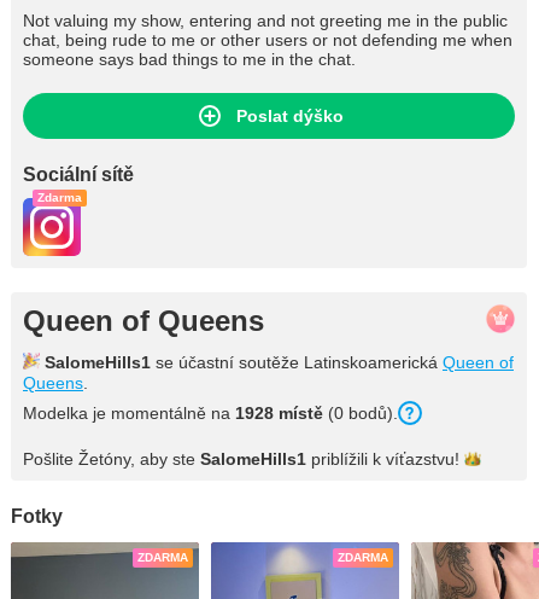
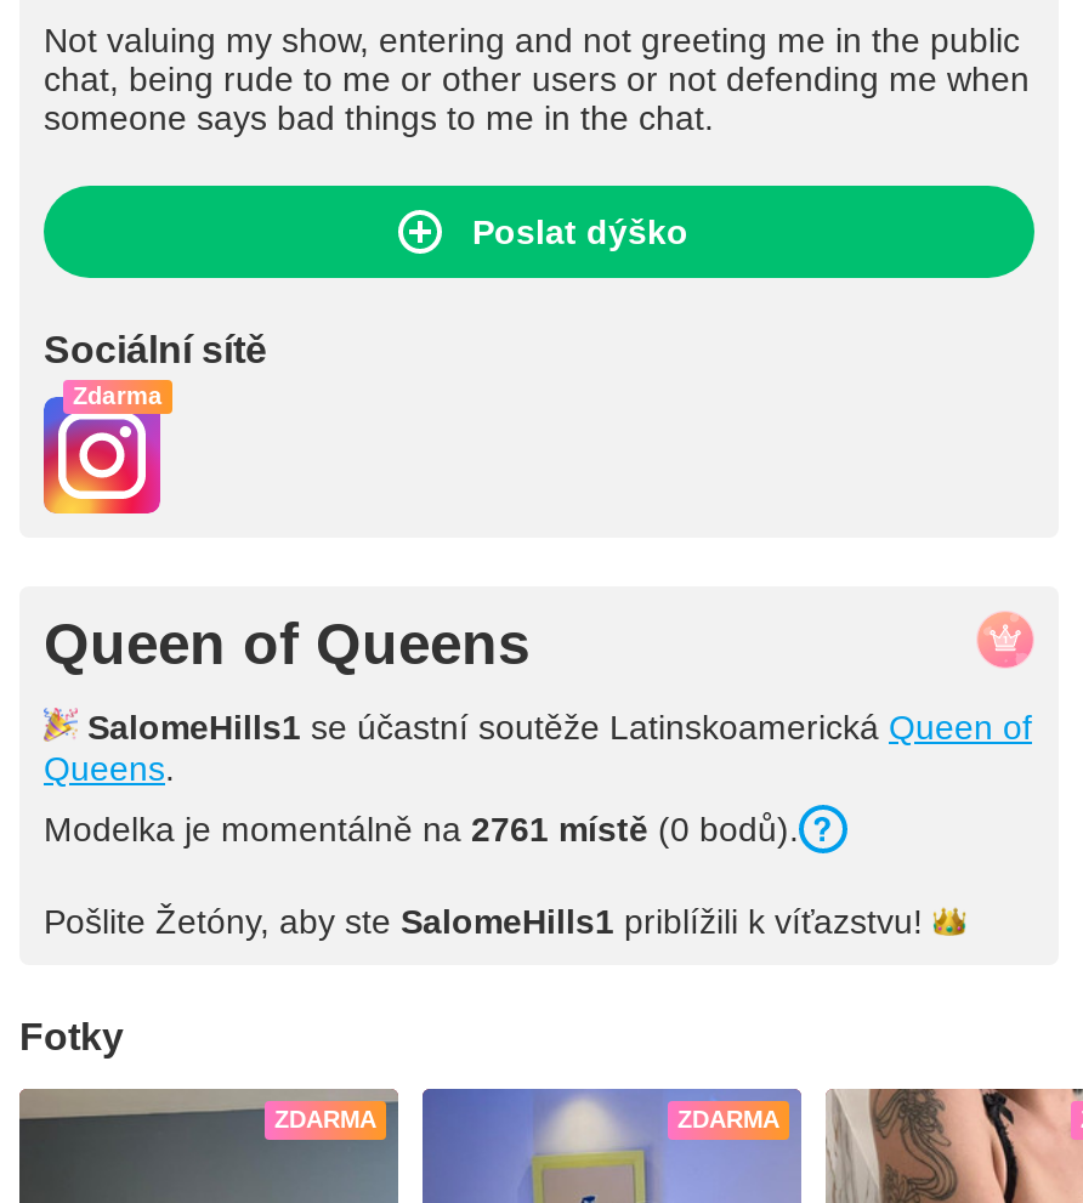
- Modelka je momentálně na 1928 místě (0 bodů).
+ Modelka je momentálně na 2761 místě (0 bodů).
